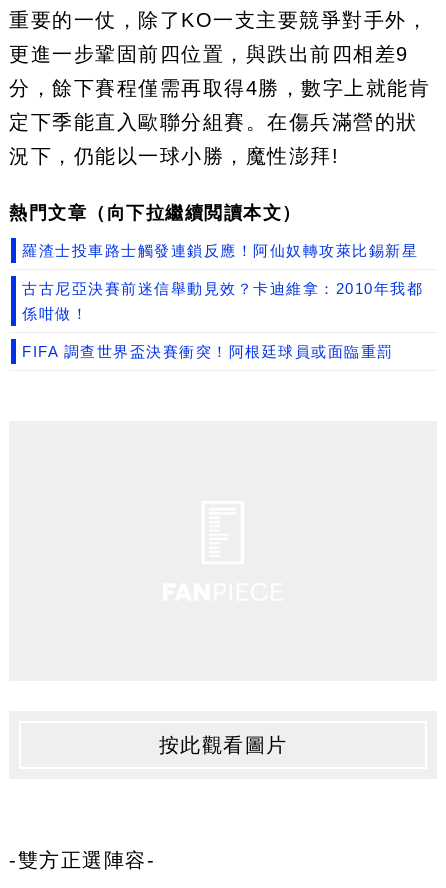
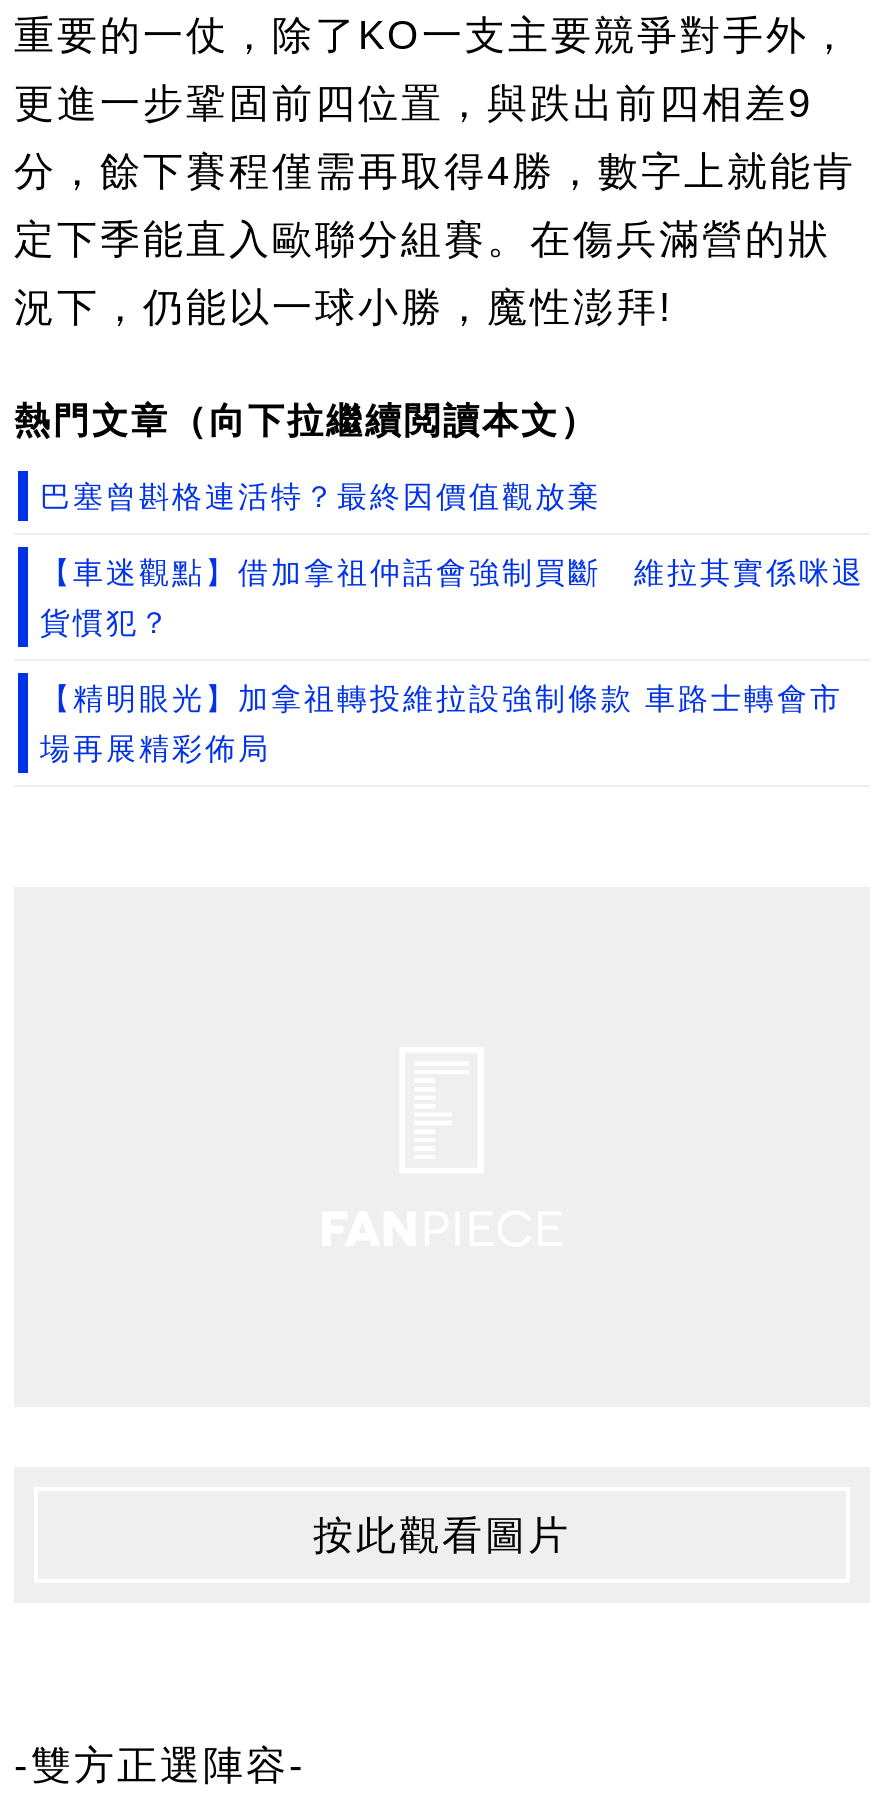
- 羅渣士投車路士觸發連鎖反應！阿仙奴轉攻萊比錫新星
- 古古尼亞決賽前迷信舉動見效？卡迪維拿：2010年我都
- 係咁做！
- FIFA 調查世界盃決賽衝突！阿根廷球員或面臨重罰
+ 巴塞曾斟格連活特？最終因價值觀放棄
+ 【車迷觀點】借加拿祖仲話會強制買斷 維拉其實係咪退
+ 貨慣犯？
+ 【精明眼光】加拿祖轉投維拉設強制條款 車路士轉會市
+ 場再展精彩佈局
